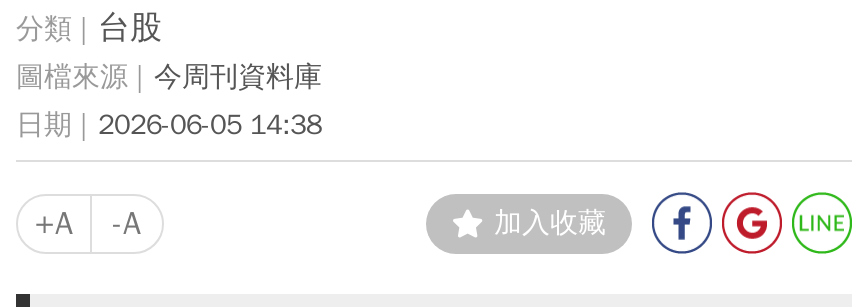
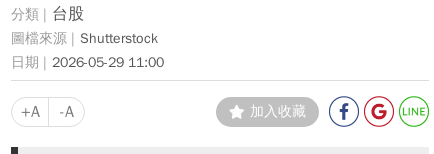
- 今周刊資料庫
- 2026-06-05 14:38
+ Shutterstock
+ 2026-05-29 11:00
